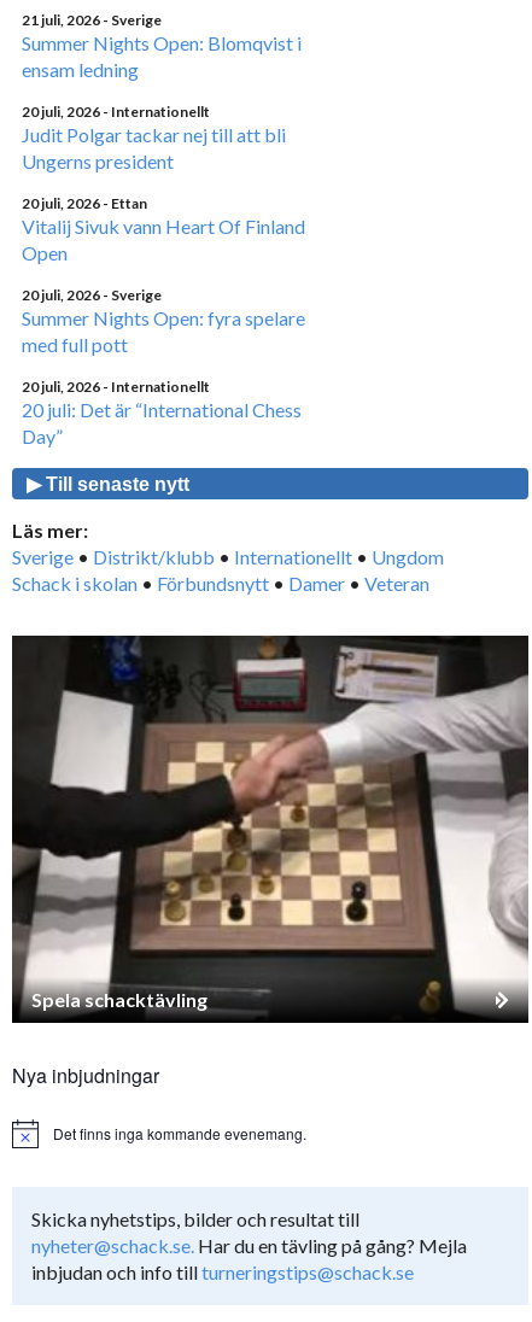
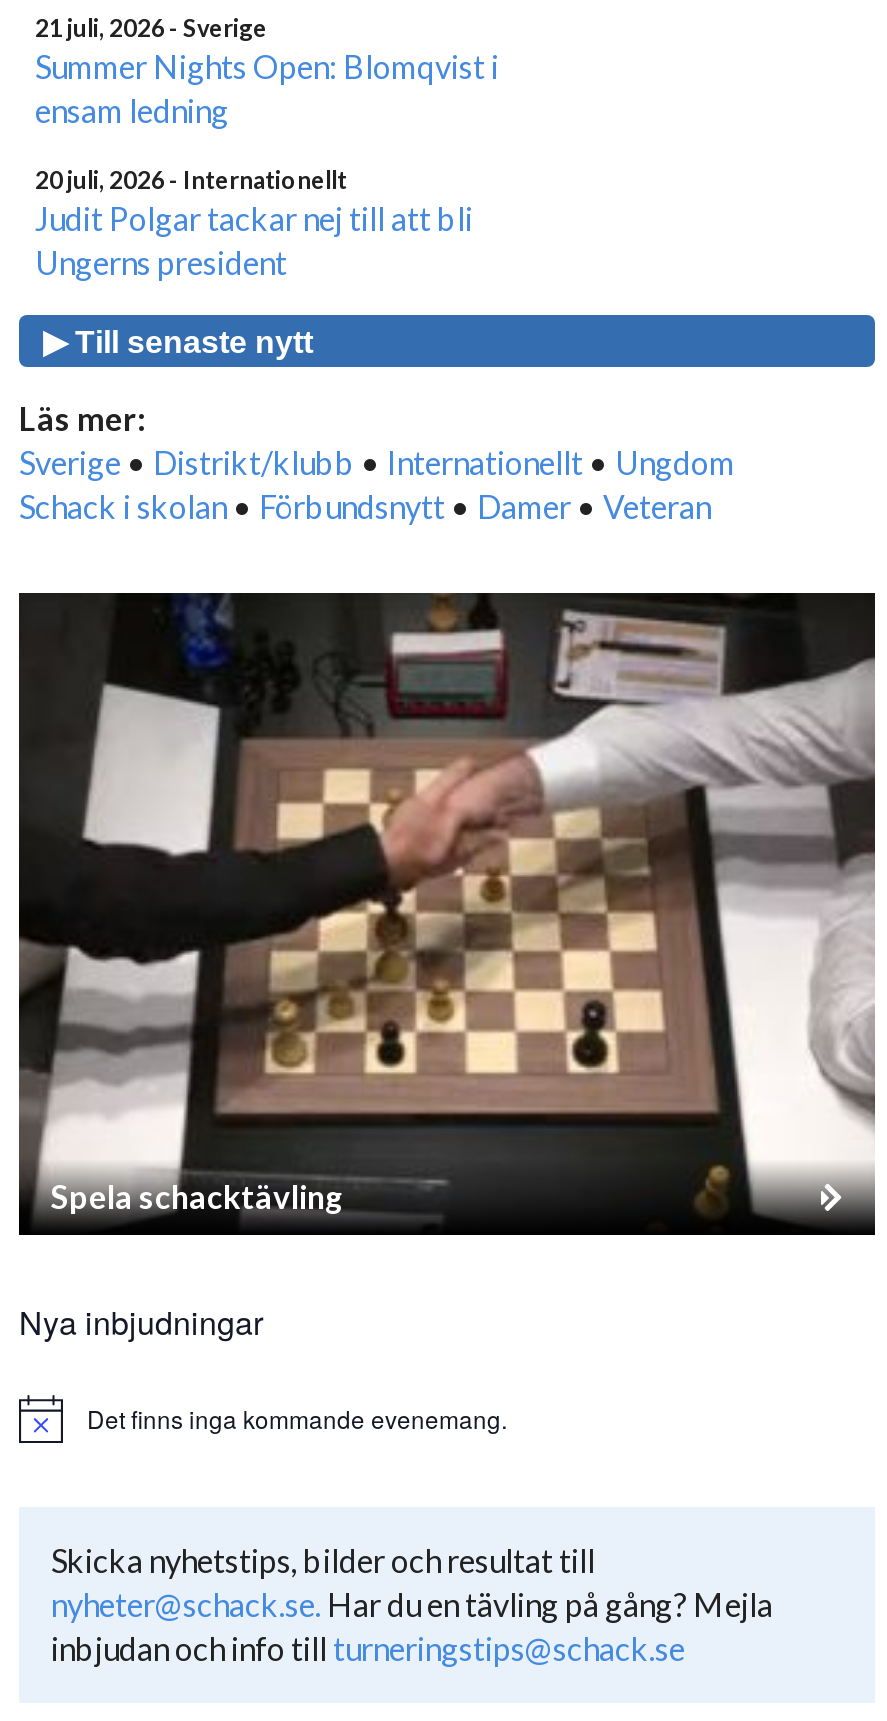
- 20 juli, 2026 - Ettan
- Vitalij Sivuk vann Heart Of Finland
- Open
- 20 juli, 2026 - Sverige
- Summer Nights Open: fyra spelare
- med full pott
- 20 juli, 2026 - Internationellt
- 20 juli: Det är “International Chess
- Day”
